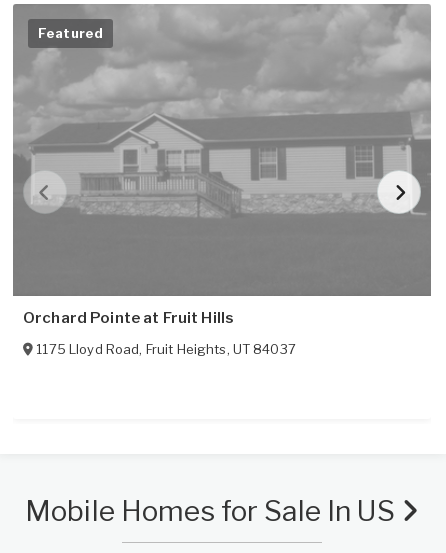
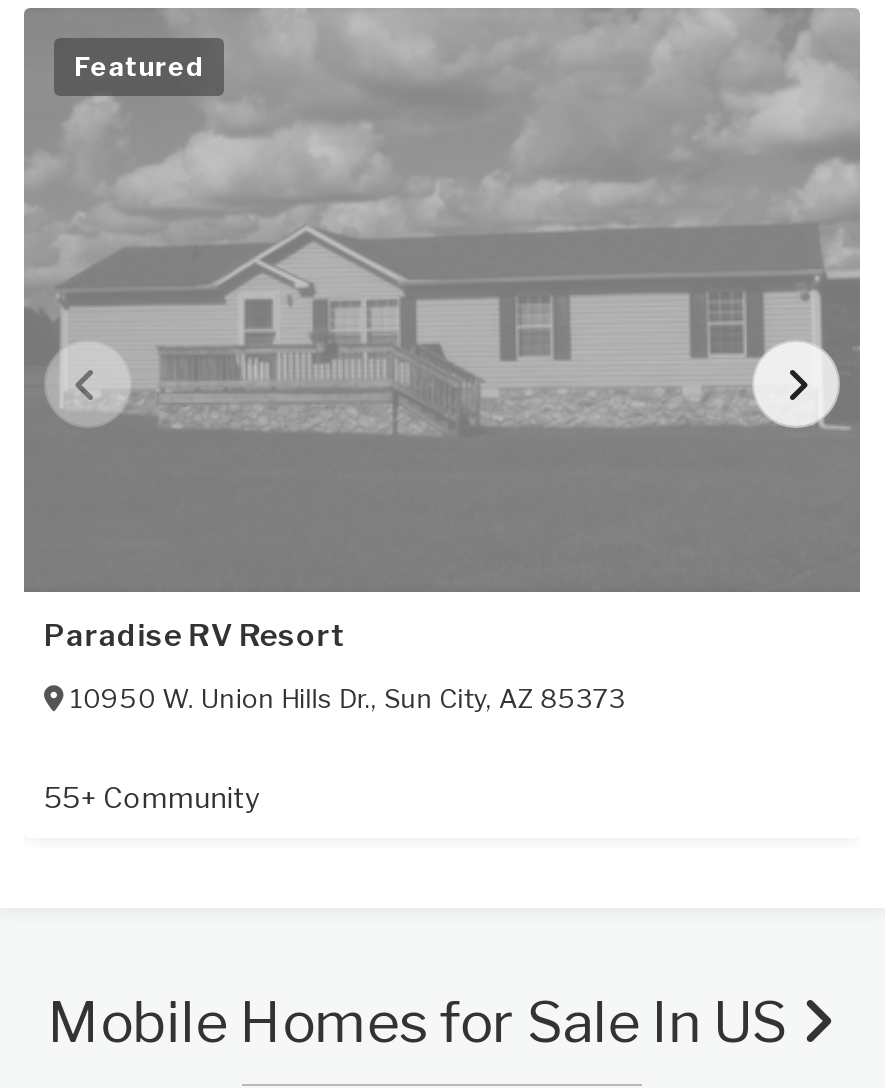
- Orchard Pointe at Fruit Hills
- 1175 Lloyd Road, Fruit Heights, UT 84037
+ Paradise RV Resort
+ 10950 W. Union Hills Dr., Sun City, AZ 85373
+ 55+ Community
